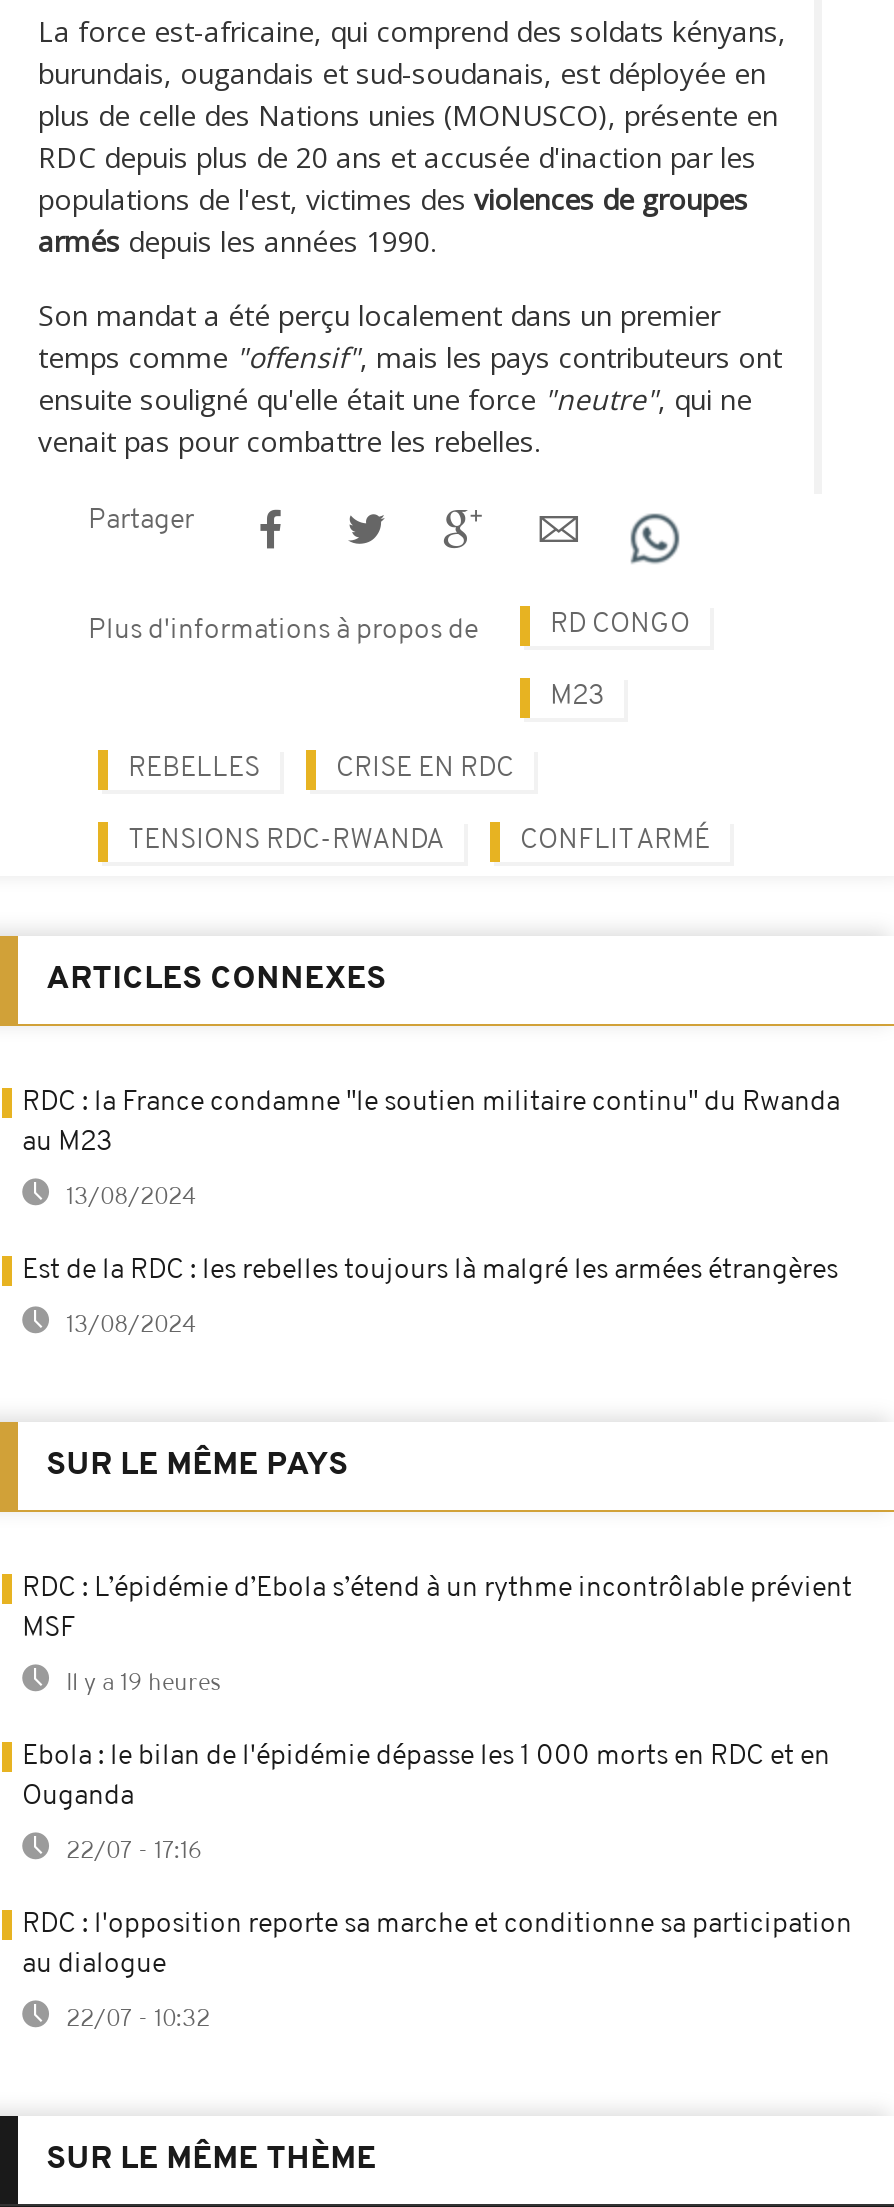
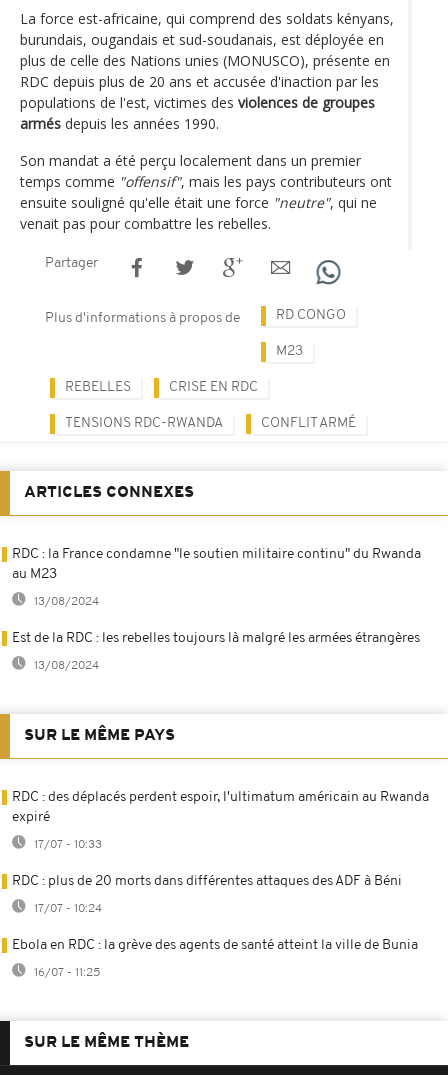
- RDC : L’épidémie d’Ebola s’étend à un rythme incontrôlable prévient
- MSF
+ RDC : des déplacés perdent espoir, l'ultimatum américain au Rwanda
+ expiré

- Il y a 19 heures
+ 17/07 - 10:33

- Ebola : le bilan de l'épidémie dépasse les 1 000 morts en RDC et en
- Ouganda
+ RDC : plus de 20 morts dans différentes attaques des ADF à Béni

- 22/07 - 17:16
+ 17/07 - 10:24

- RDC : l'opposition reporte sa marche et conditionne sa participation
- au dialogue
+ Ebola en RDC : la grève des agents de santé atteint la ville de Bunia

- 22/07 - 10:32
+ 16/07 - 11:25
